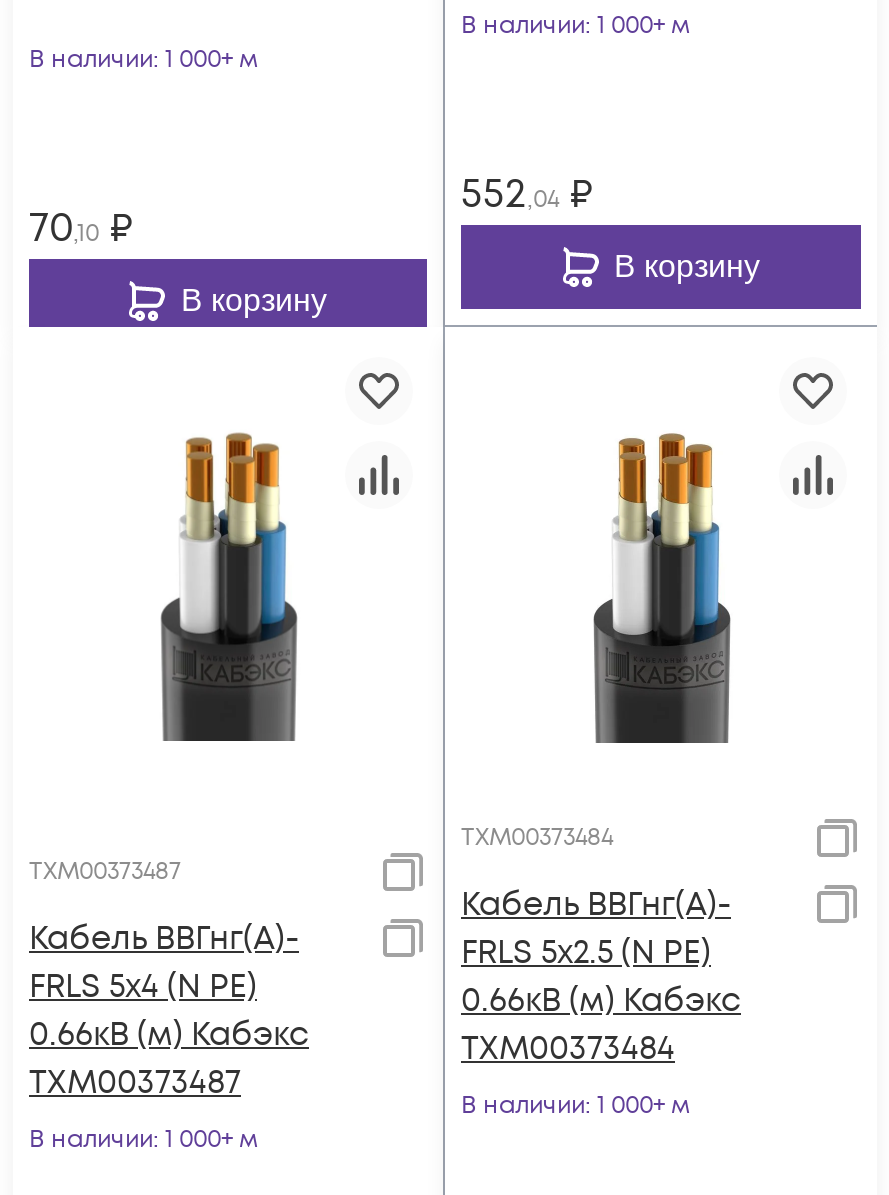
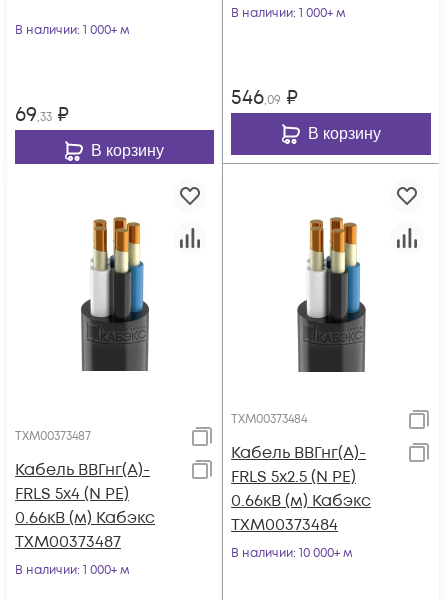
- 552,04 ₽
+ 546,09 ₽

- 70,10 ₽
+ 69,33 ₽

- В наличии: 1 000+ м
+ В наличии: 10 000+ м
